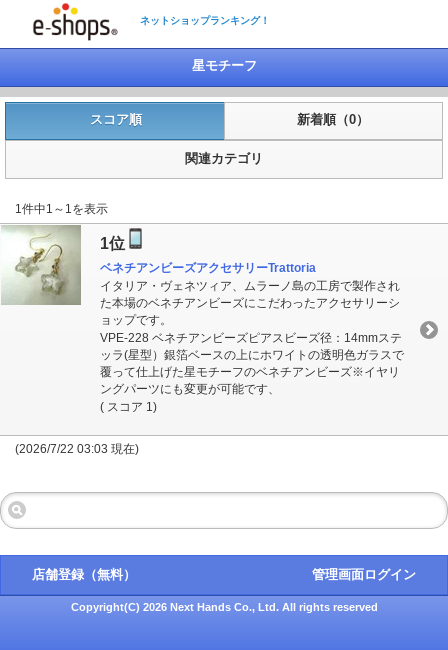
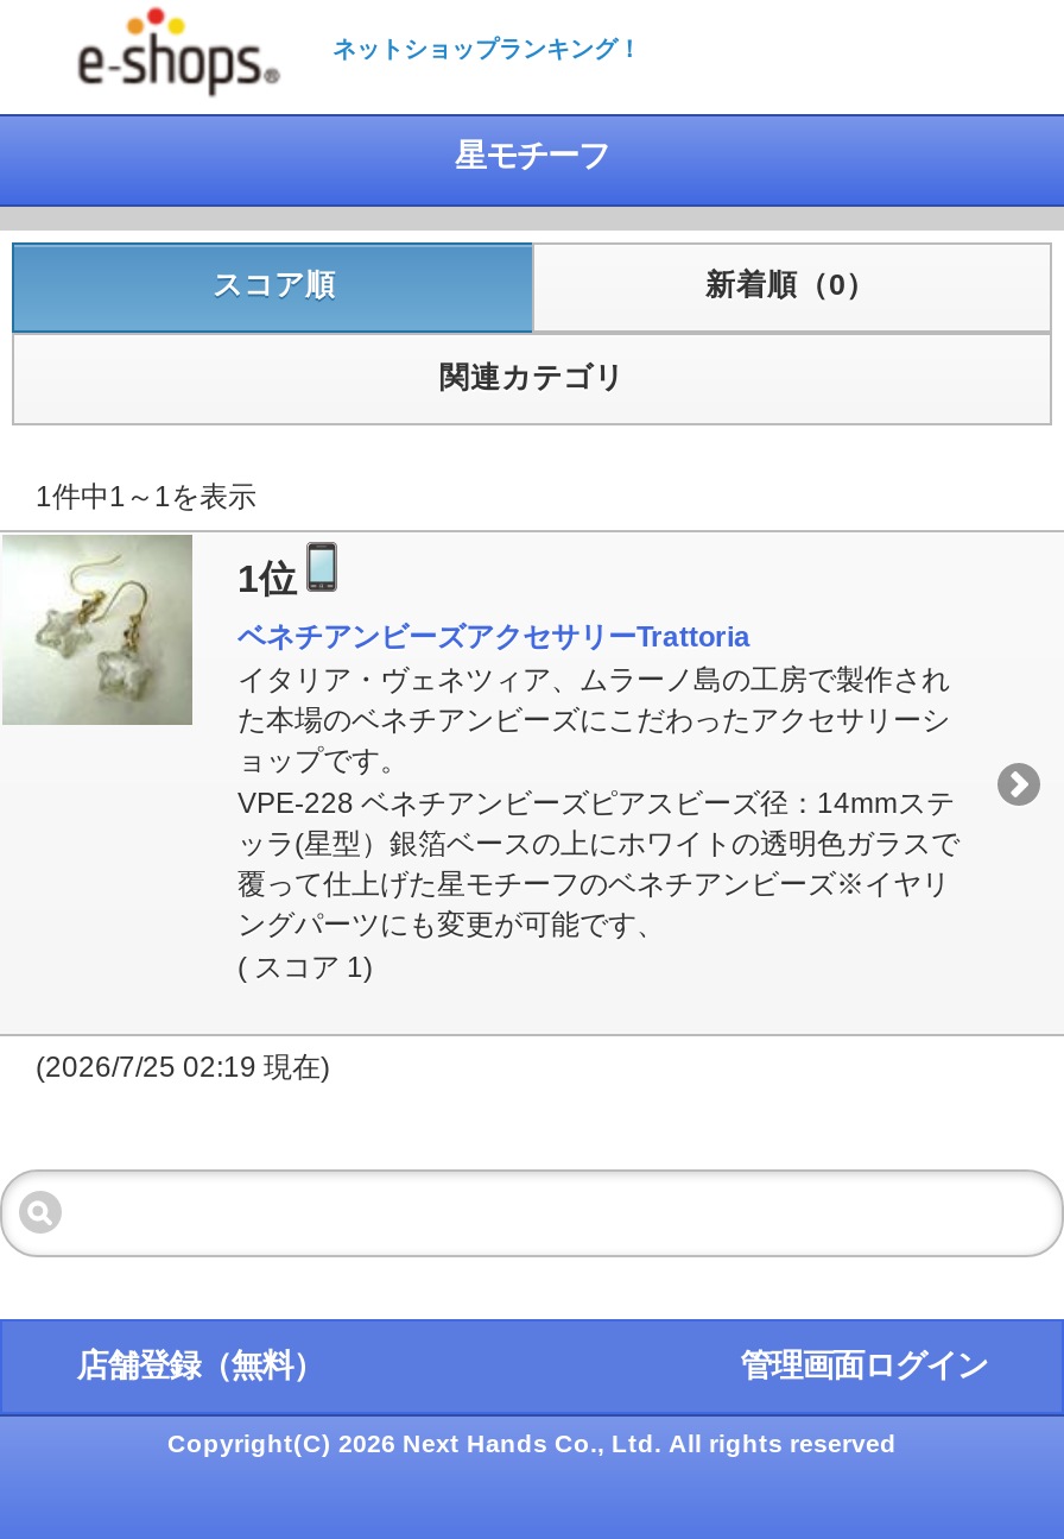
- (2026/7/22 03:03 現在)
+ (2026/7/25 02:19 現在)
